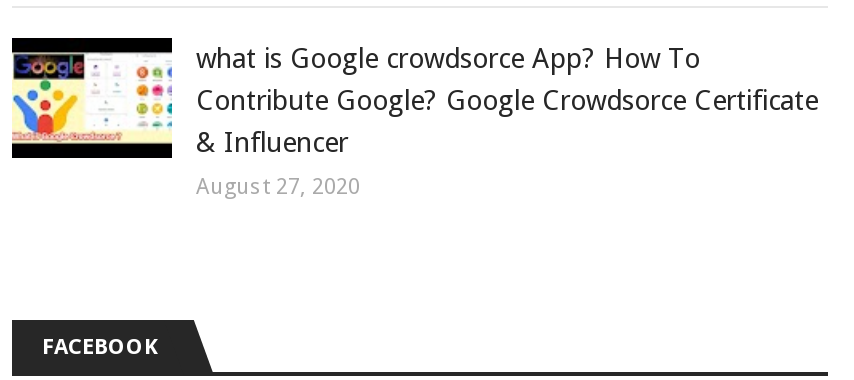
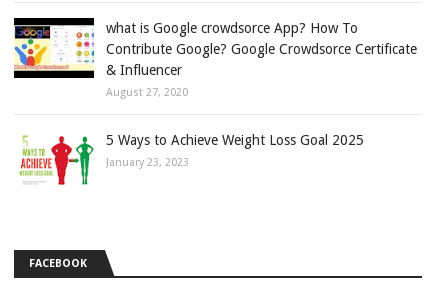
+ [image]
+ 5 Ways to Achieve Weight Loss Goal 2025
+ January 23, 2023
